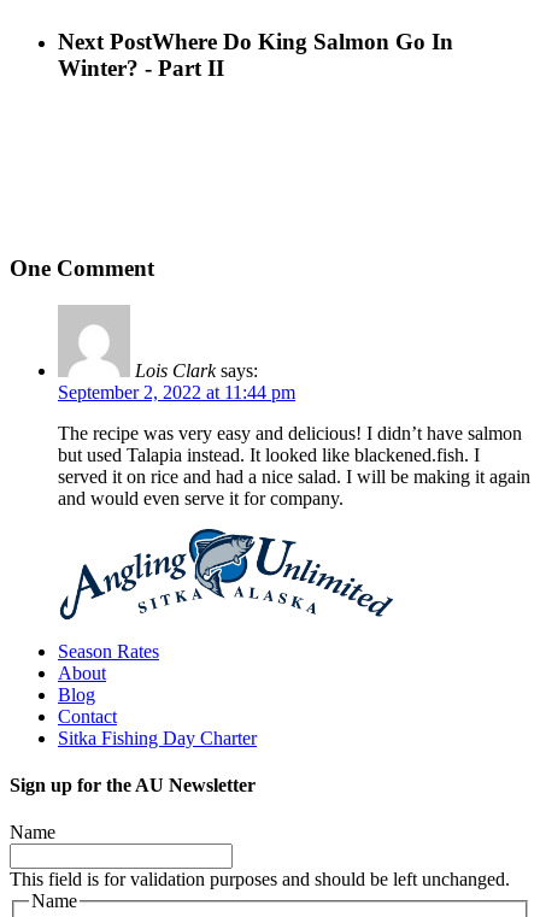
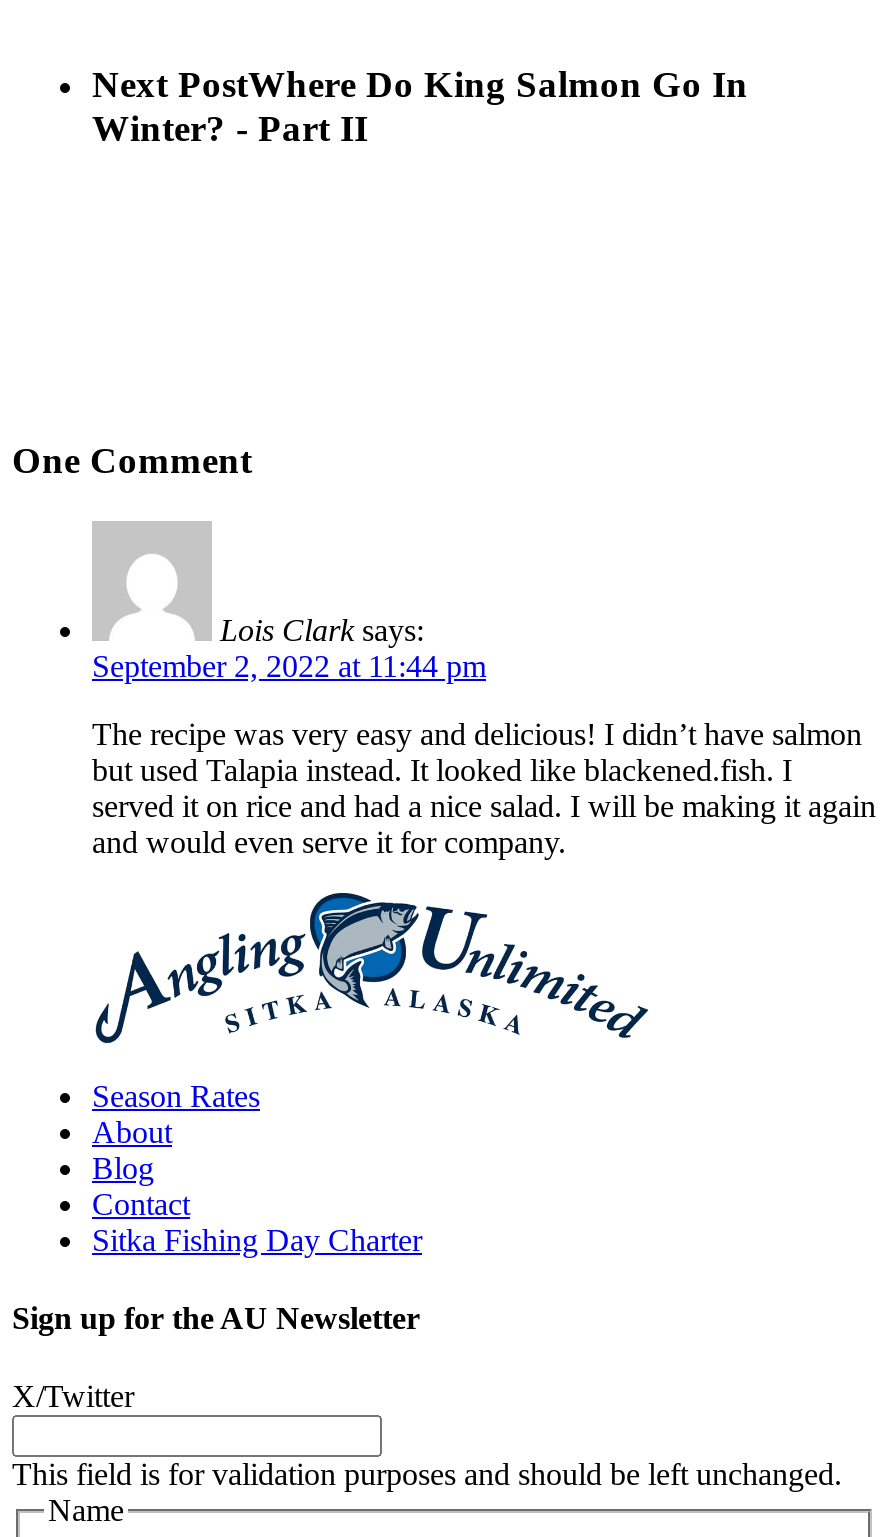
- Name
+ X/Twitter
